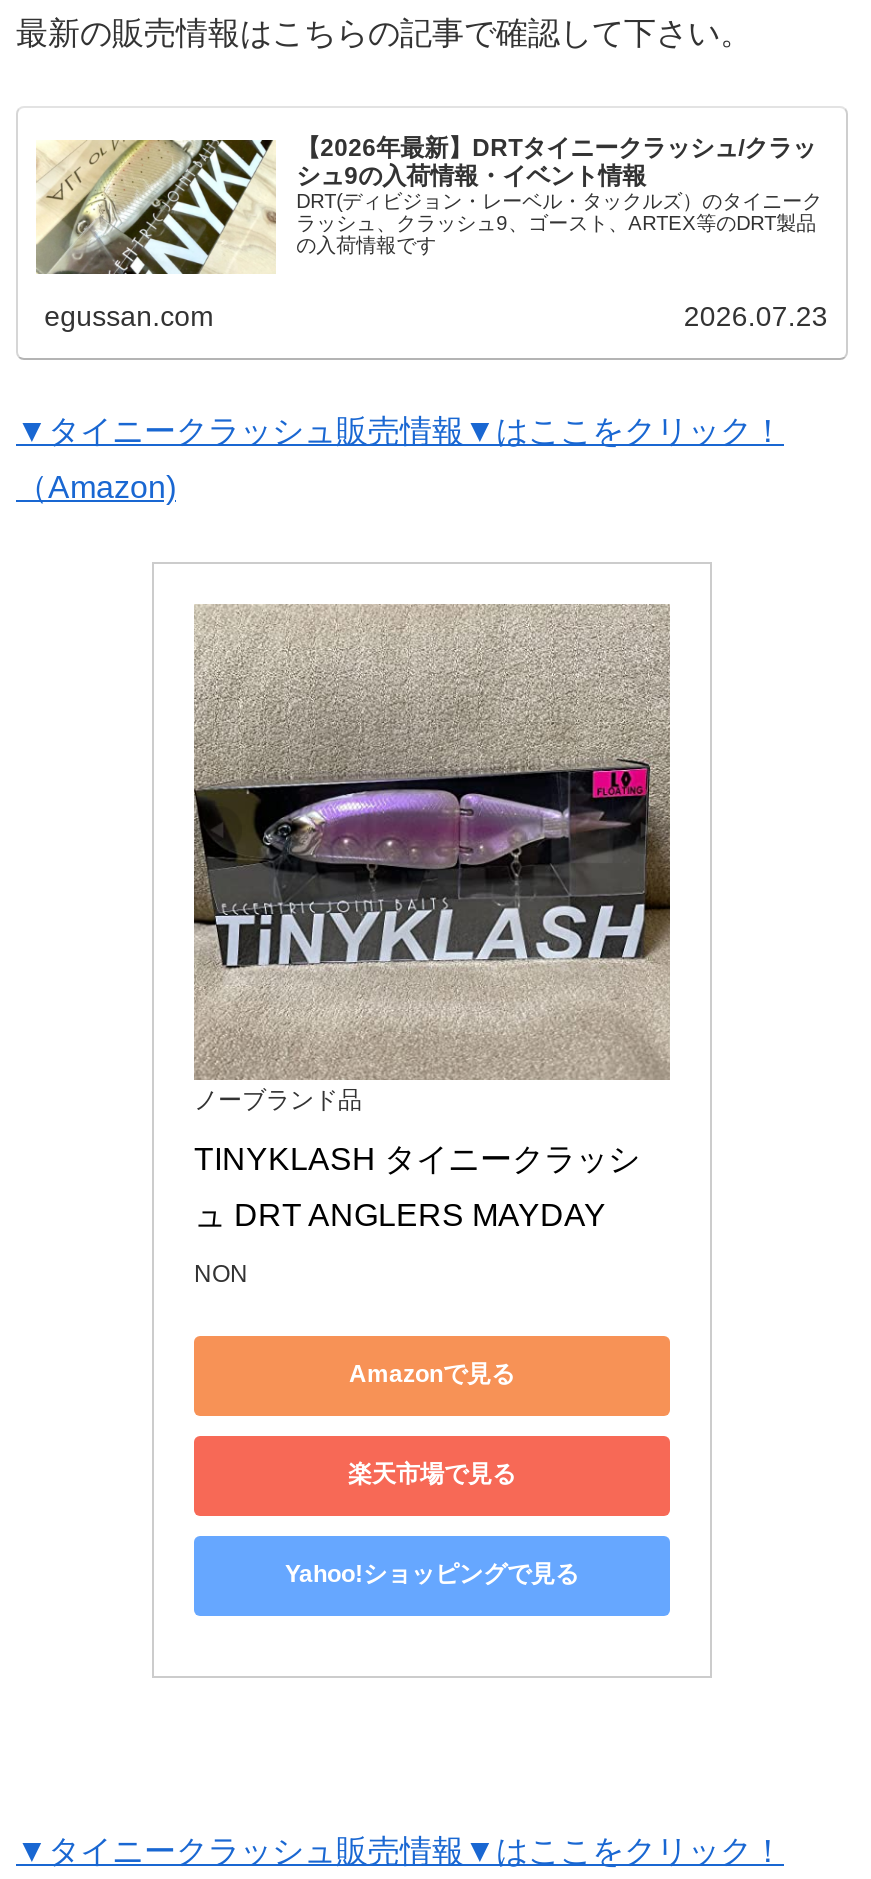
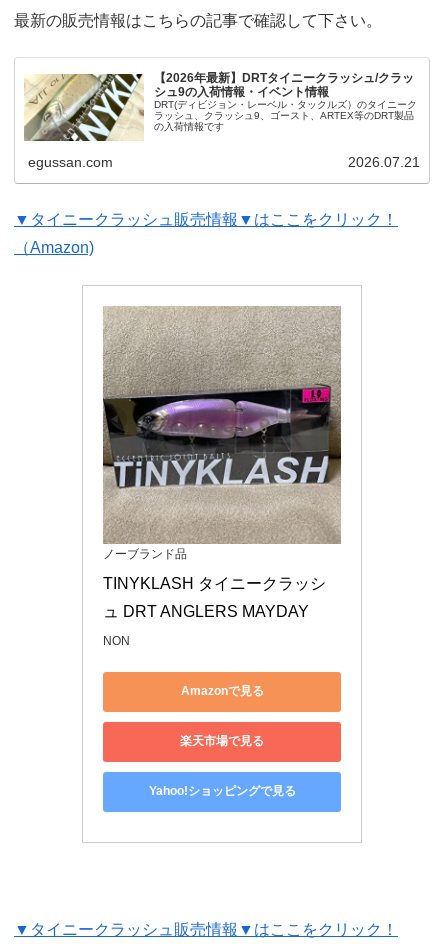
- 2026.07.23
+ 2026.07.21
